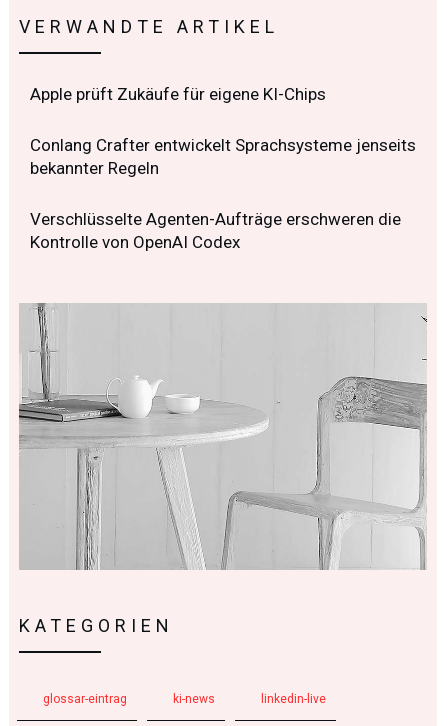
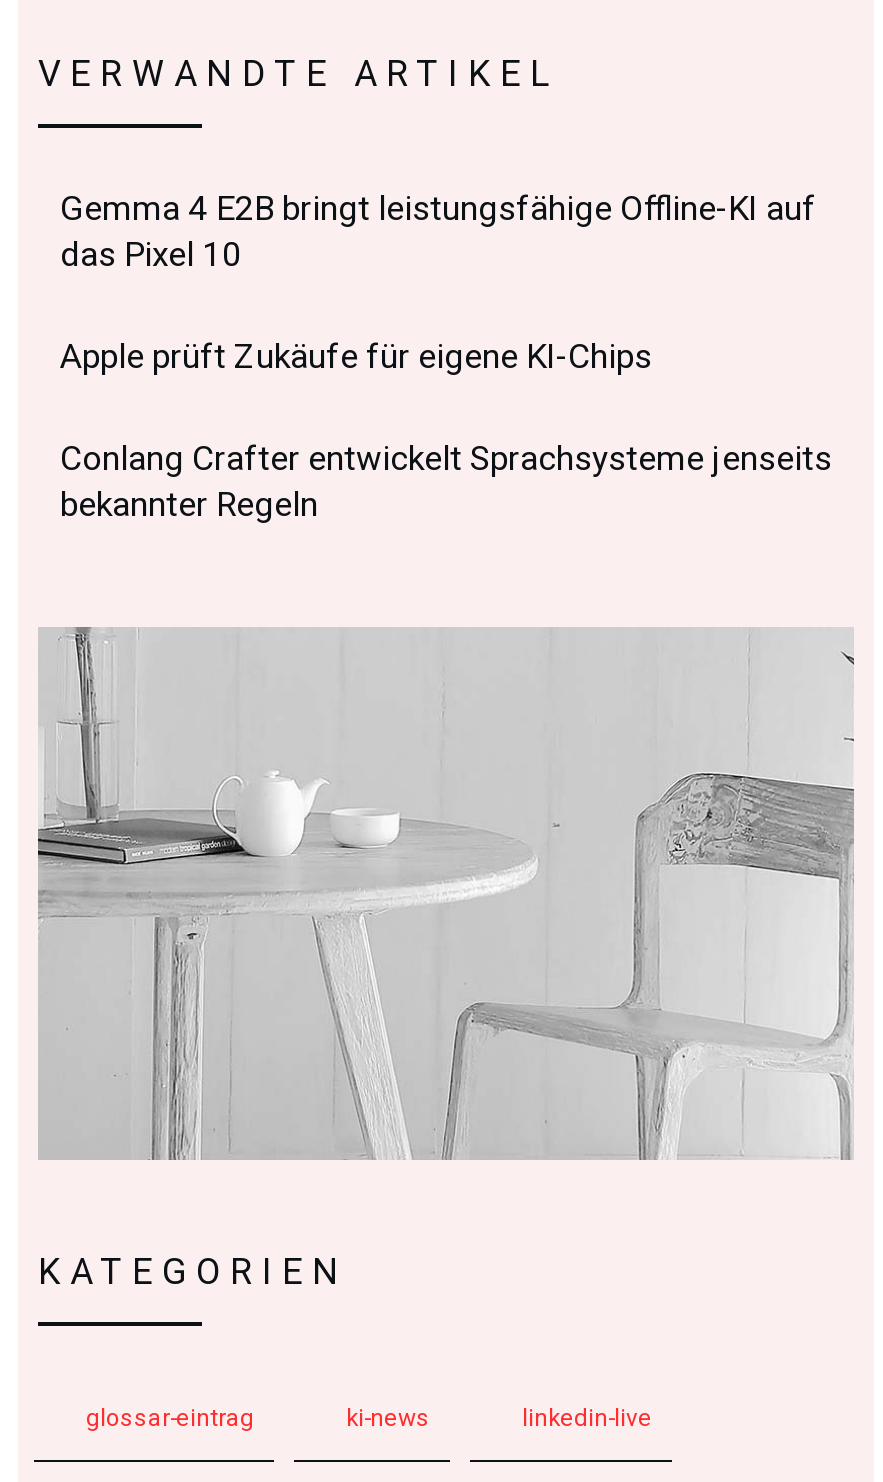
+ Gemma 4 E2B bringt leistungsfähige Offline-KI auf
+ das Pixel 10

moved down: Apple prüft Zukäufe für eigene KI-Chips | Conlang Crafter entwickelt Sprachsysteme jenseits | bekannter Regeln

- Verschlüsselte Agenten-Aufträge erschweren die
- Kontrolle von OpenAI Codex
